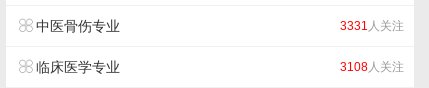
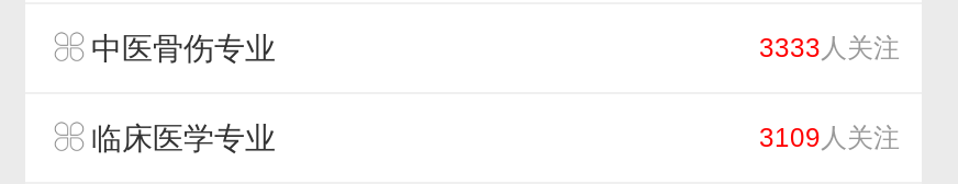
- 3331人关注
+ 3333人关注

- 3108人关注
+ 3109人关注
